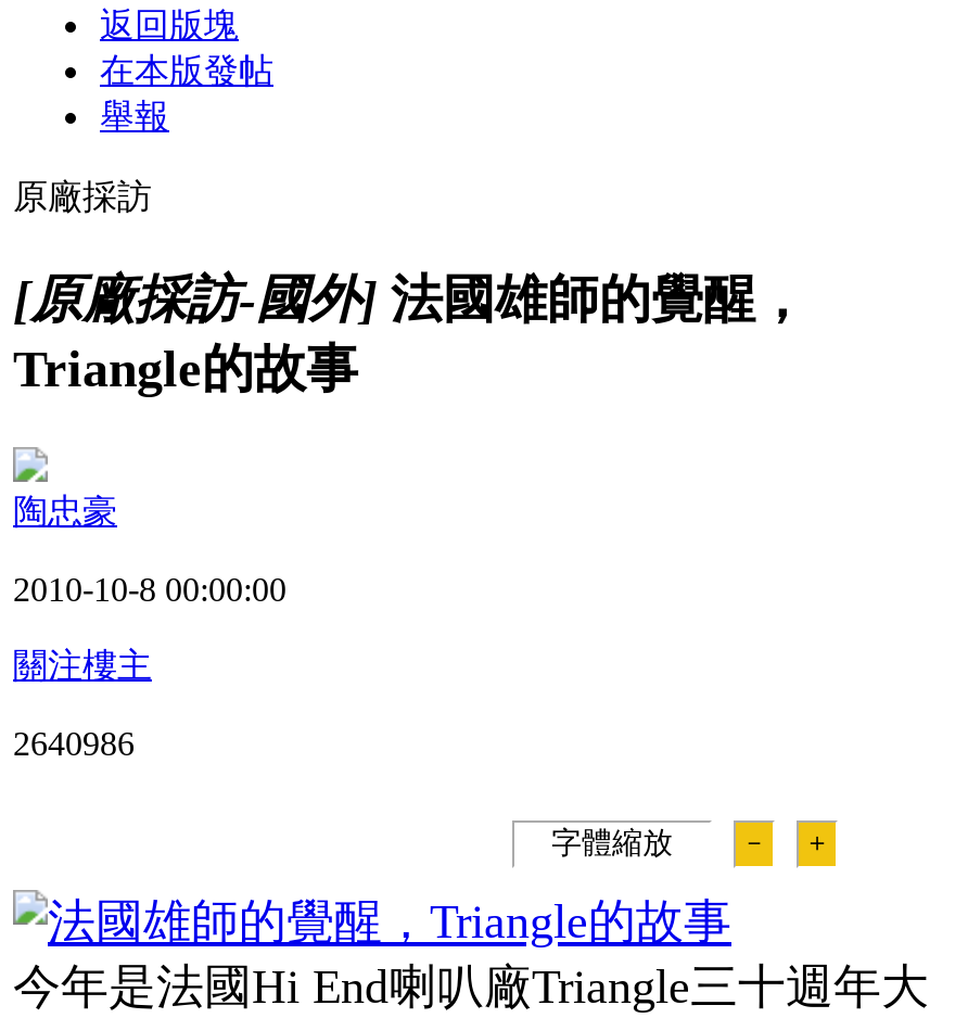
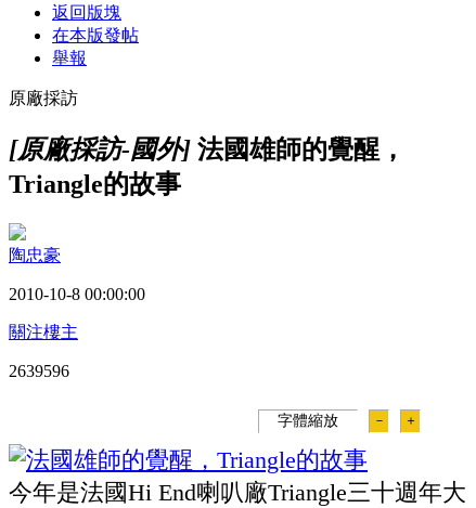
- 2640986
+ 2639596
